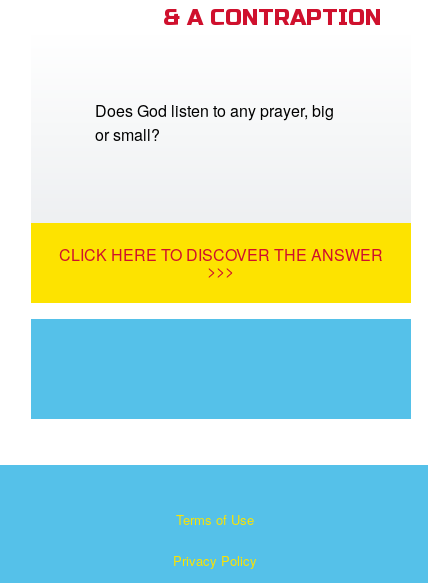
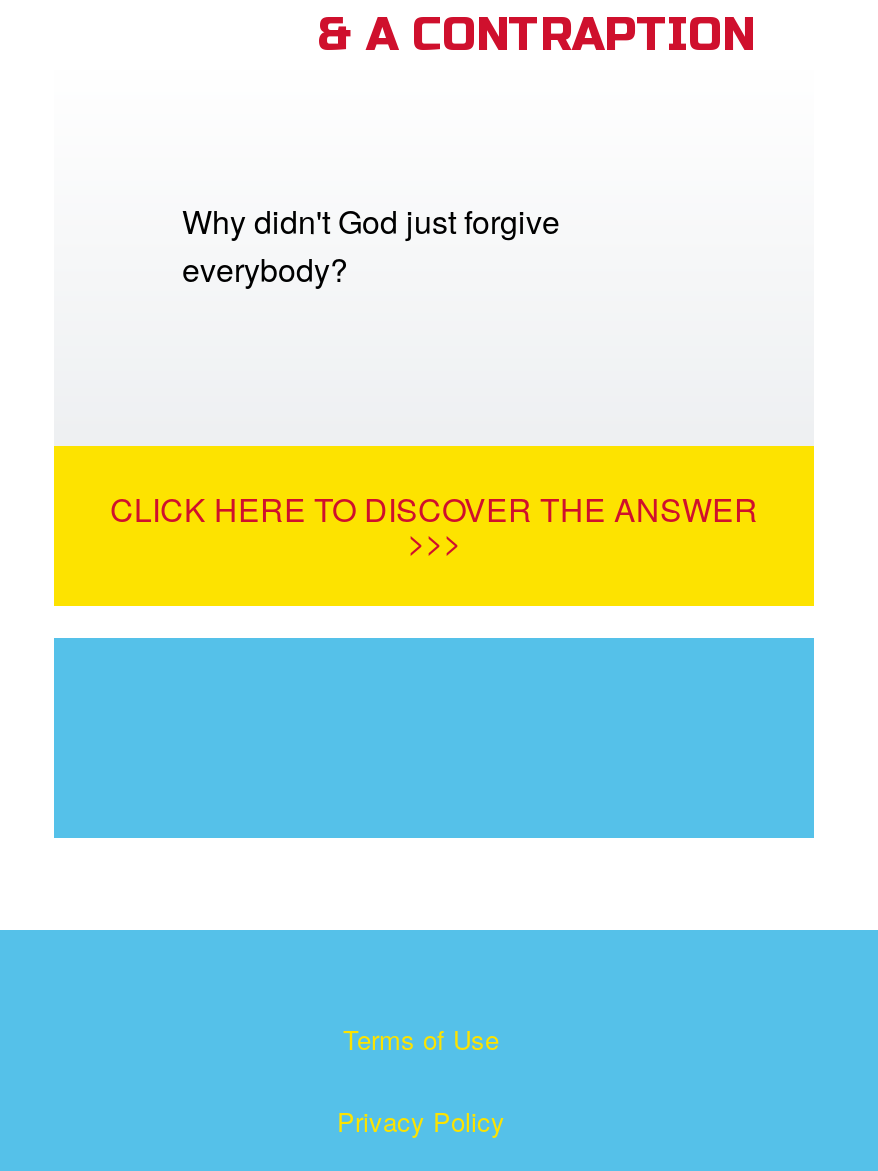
- Does God listen to any prayer, big
- or small?
+ Why didn't God just forgive
+ everybody?
